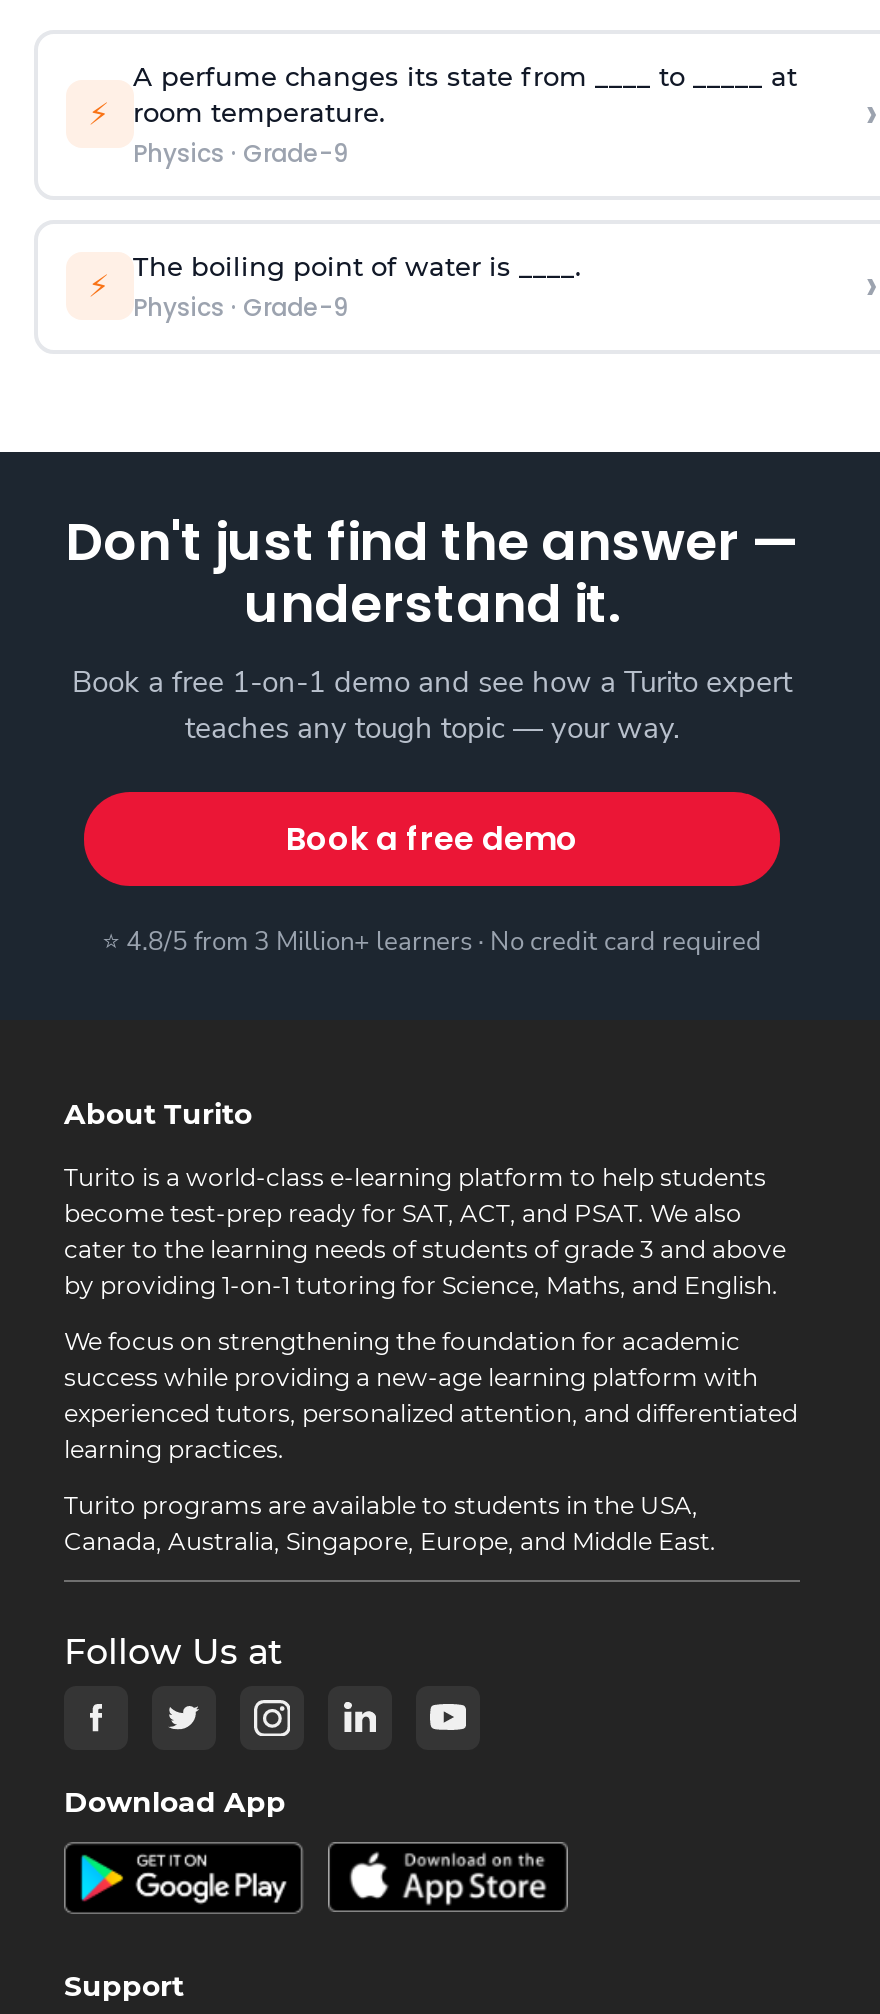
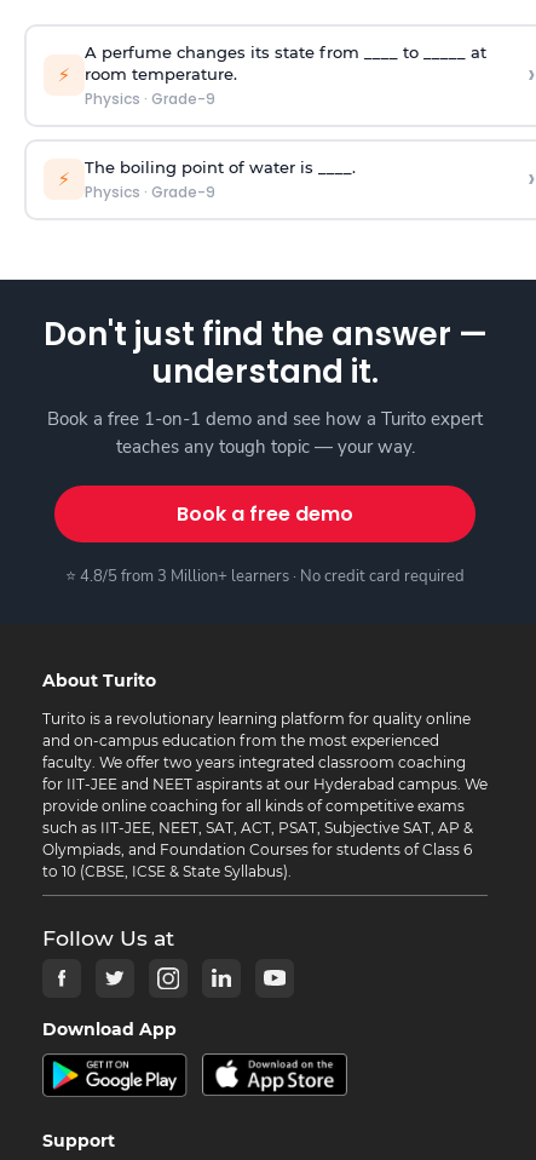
- Turito is a world-class e-learning platform to help students
- become test-prep ready for SAT, ACT, and PSAT. We also
- cater to the learning needs of students of grade 3 and above
- by providing 1-on-1 tutoring for Science, Maths, and English.
- We focus on strengthening the foundation for academic
- success while providing a new-age learning platform with
- experienced tutors, personalized attention, and differentiated
- learning practices.
- Turito programs are available to students in the USA,
- Canada, Australia, Singapore, Europe, and Middle East.
+ Turito is a revolutionary learning platform for quality online
+ and on-campus education from the most experienced
+ faculty. We offer two years integrated classroom coaching
+ for IIT-JEE and NEET aspirants at our Hyderabad campus. We
+ provide online coaching for all kinds of competitive exams
+ such as IIT-JEE, NEET, SAT, ACT, PSAT, Subjective SAT, AP &
+ Olympiads, and Foundation Courses for students of Class 6
+ to 10 (CBSE, ICSE & State Syllabus).
